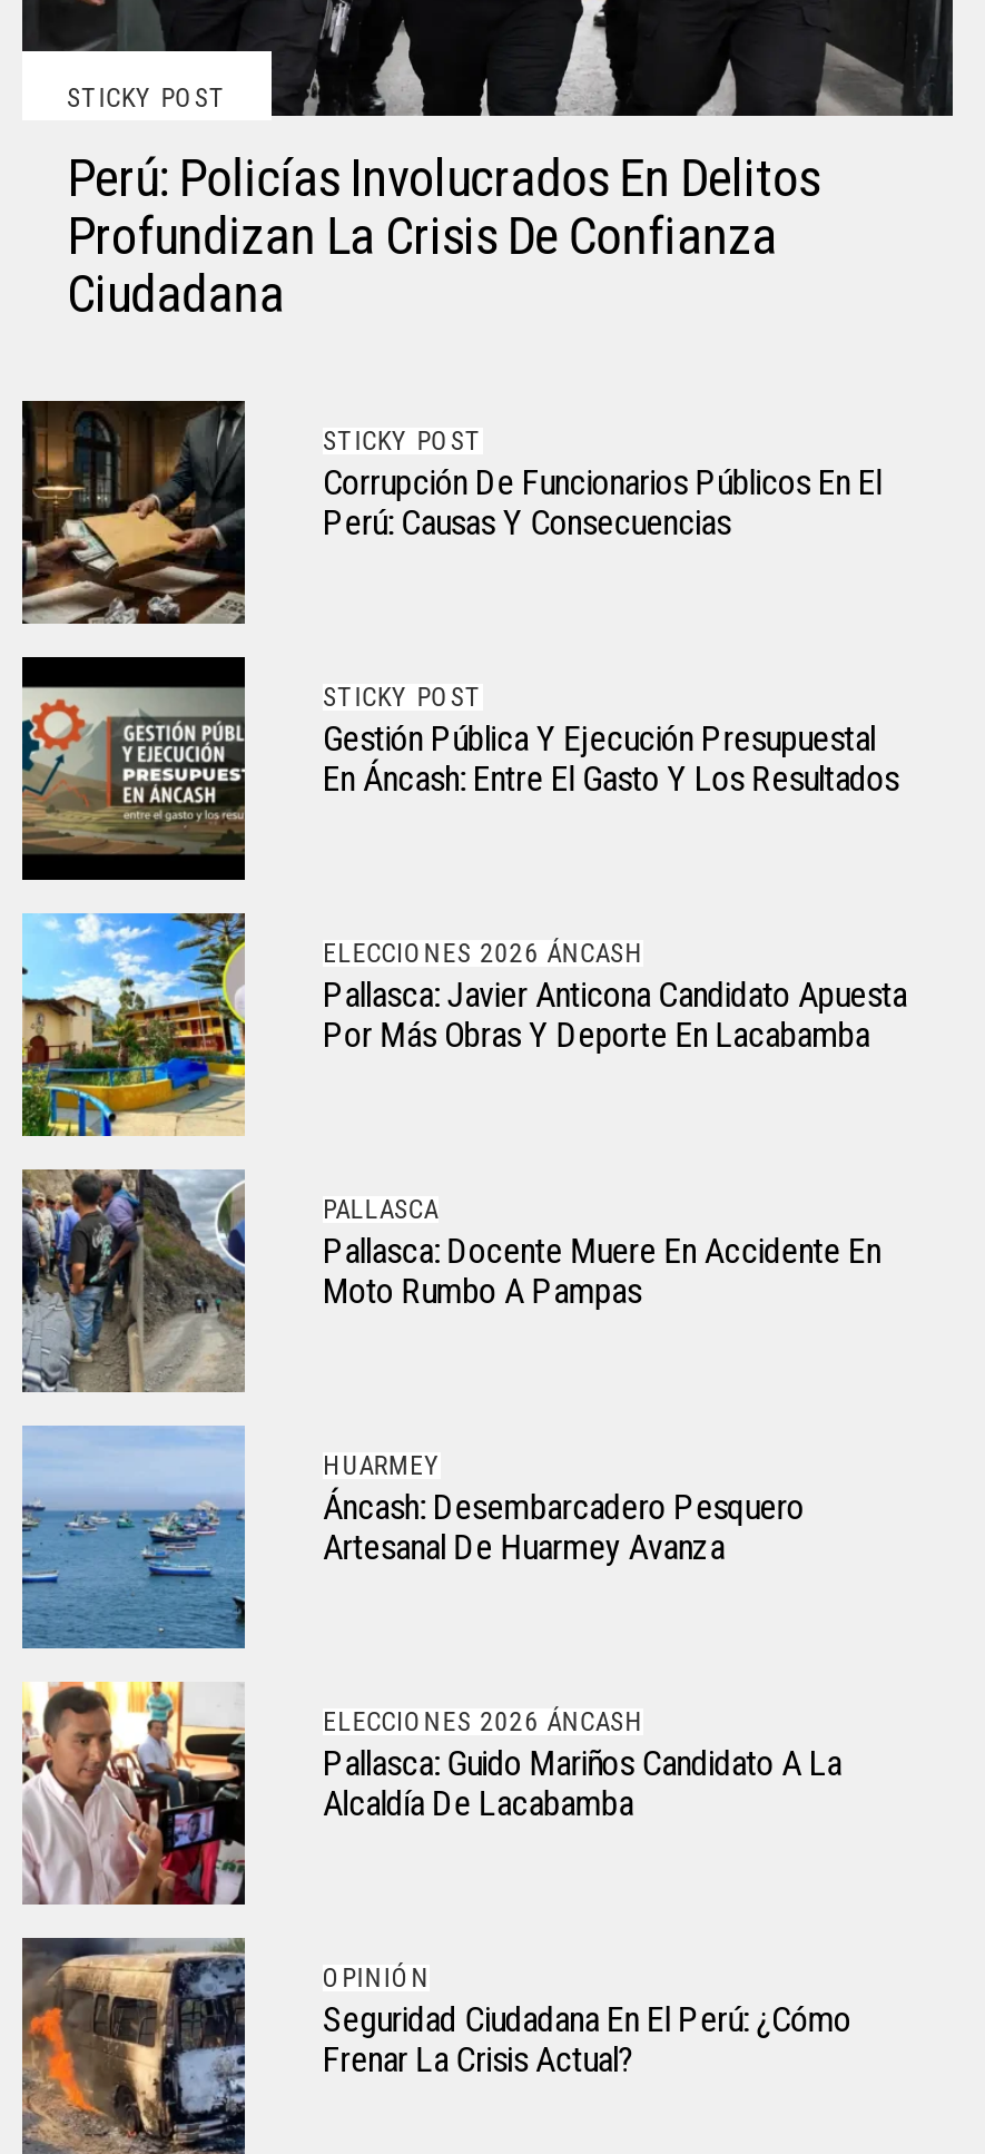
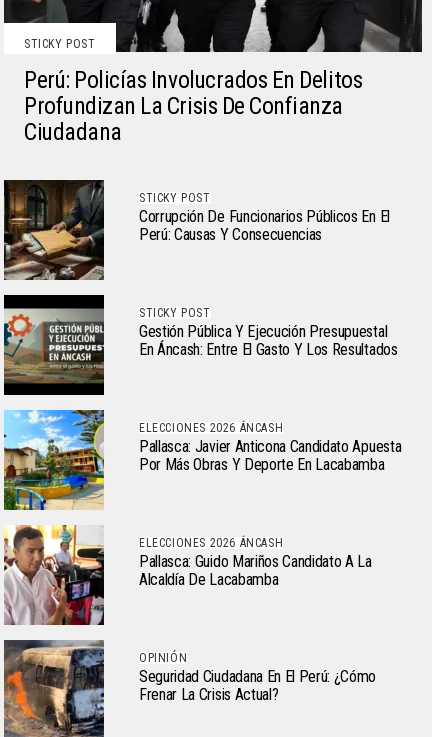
- [image]
- PALLASCA
- Pallasca: Docente Muere En Accidente En
- Moto Rumbo A Pampas

- [image]
- HUARMEY
- Áncash: Desembarcadero Pesquero
- Artesanal De Huarmey Avanza
